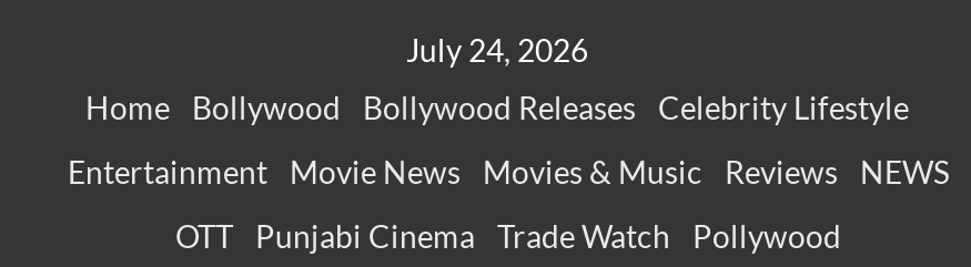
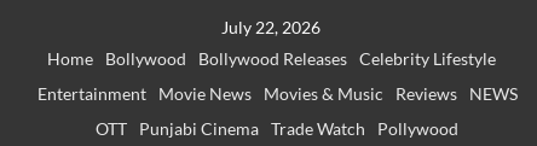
- July 24, 2026
+ July 22, 2026
